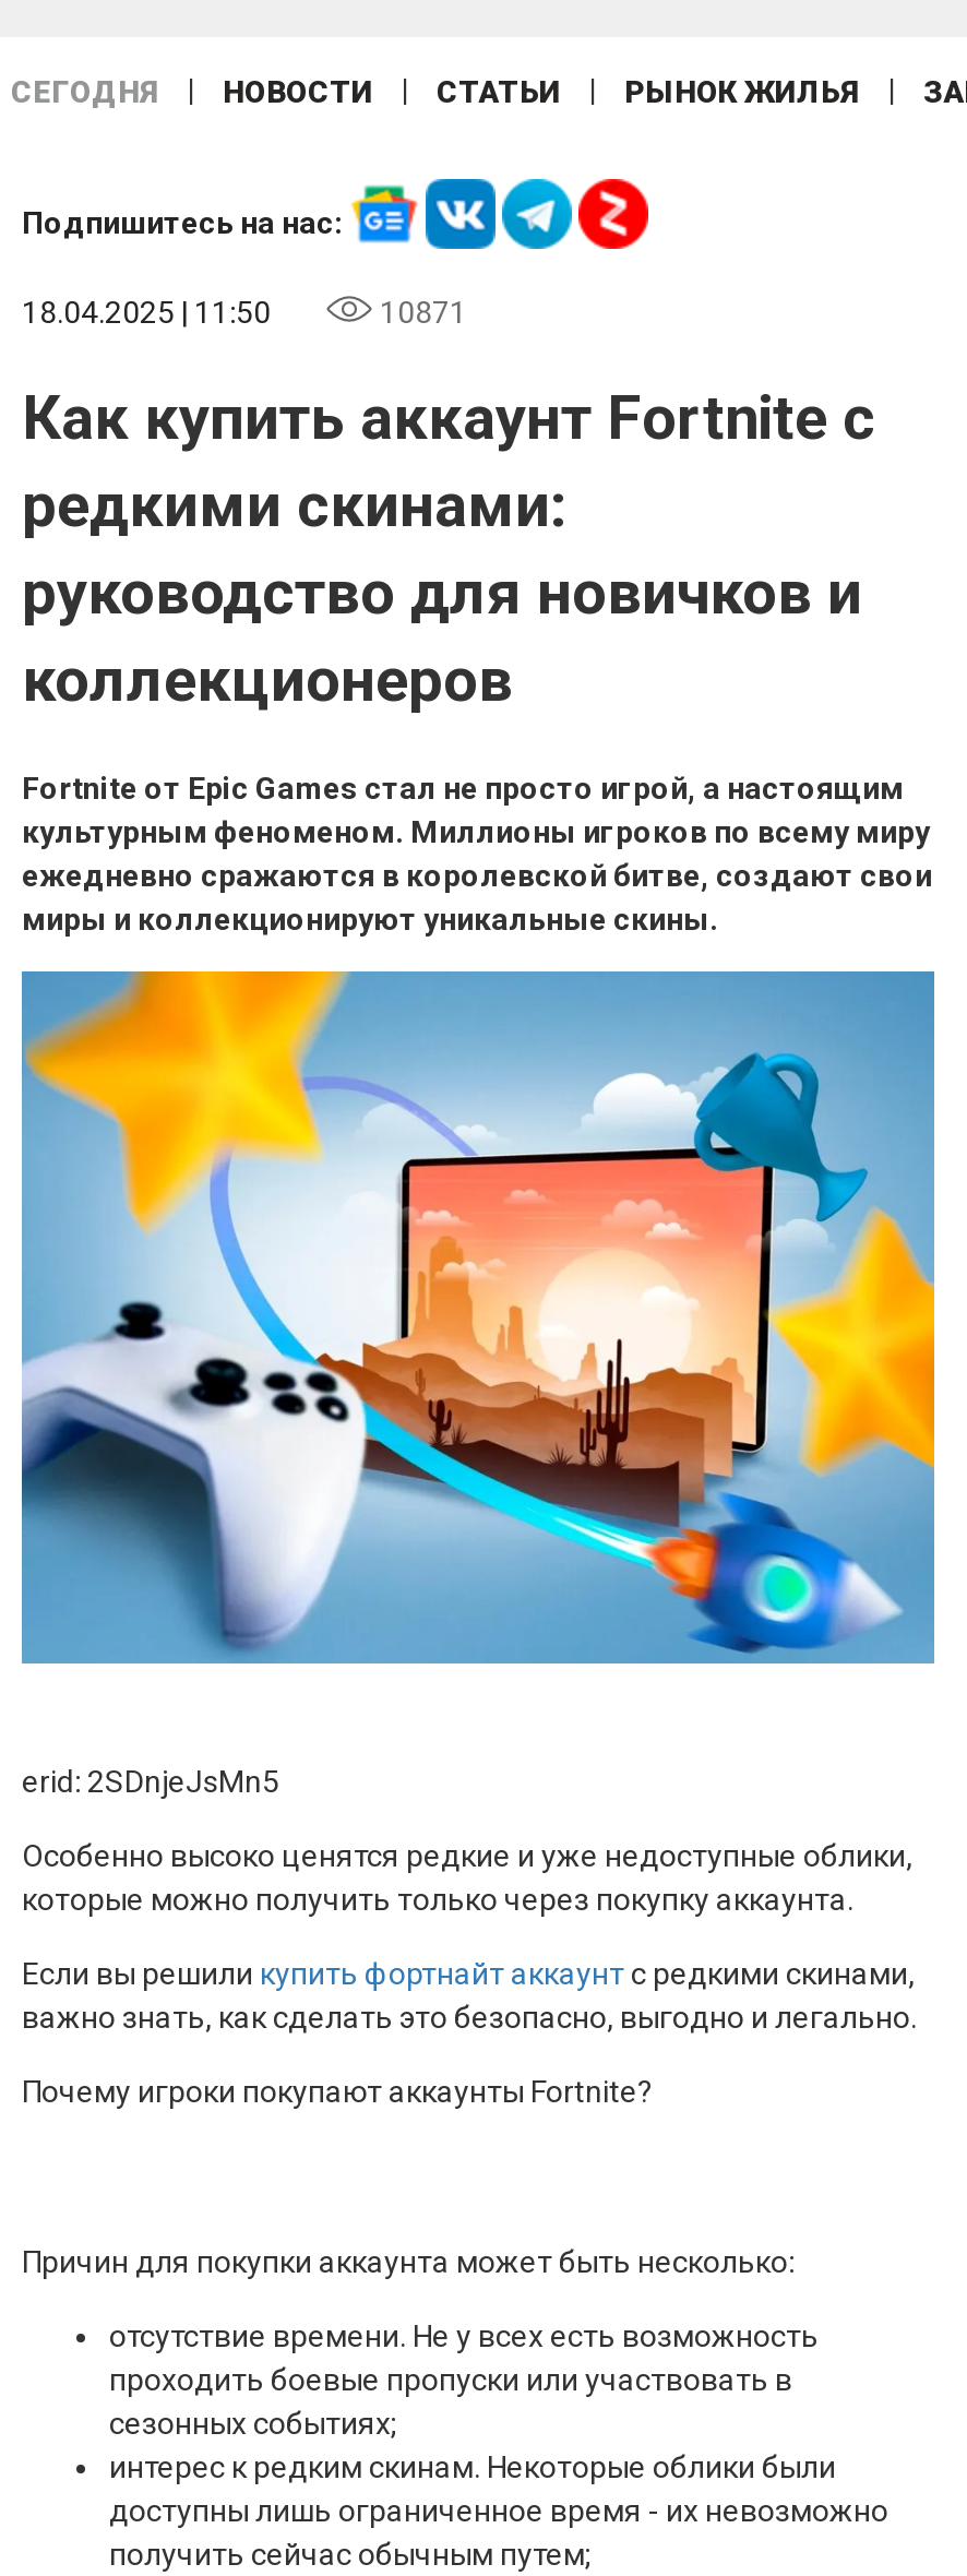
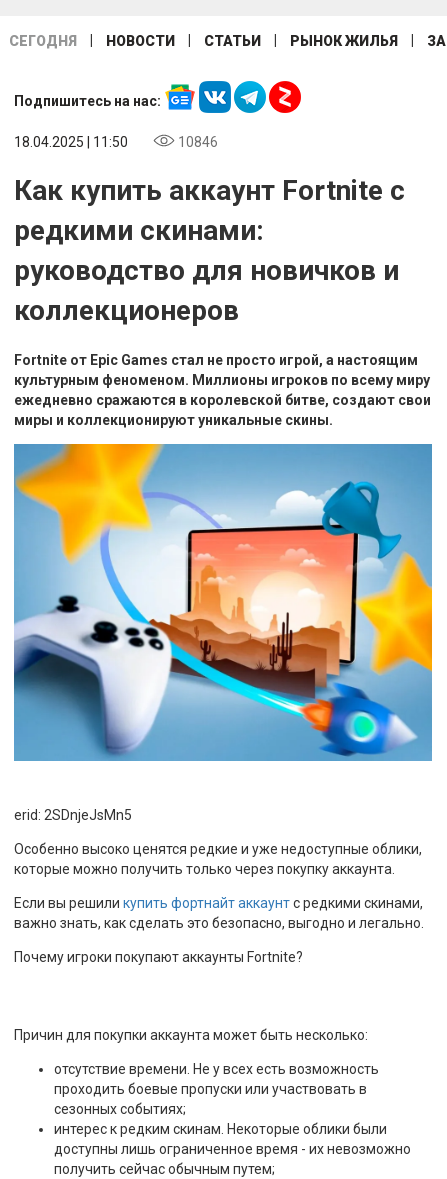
- 10871
+ 10846
